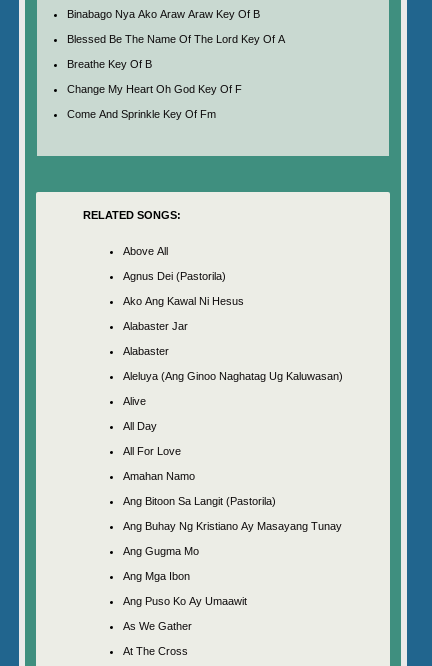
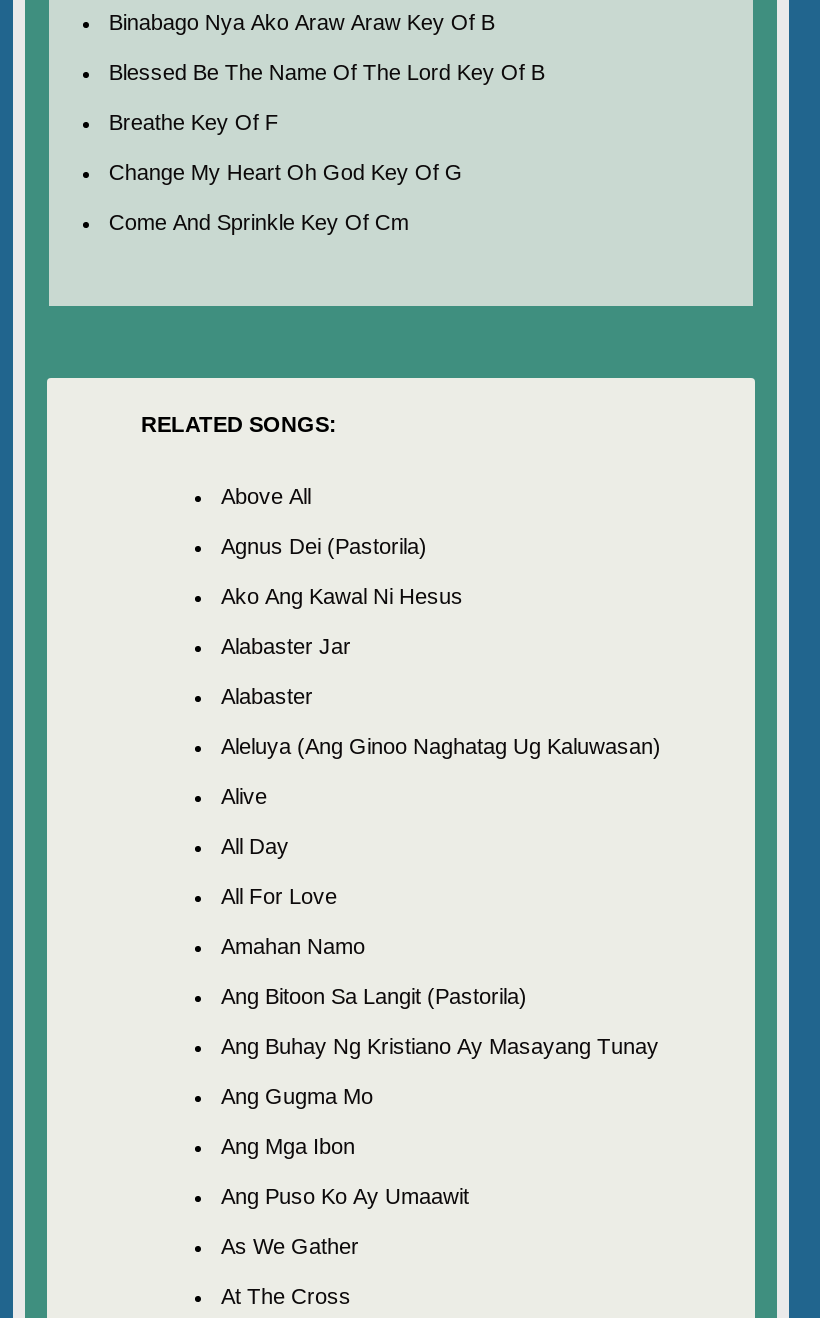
- Blessed Be The Name Of The Lord Key Of A
+ Blessed Be The Name Of The Lord Key Of B

- Breathe Key Of B
+ Breathe Key Of F

- Change My Heart Oh God Key Of F
+ Change My Heart Oh God Key Of G

- Come And Sprinkle Key Of Fm
+ Come And Sprinkle Key Of Cm
